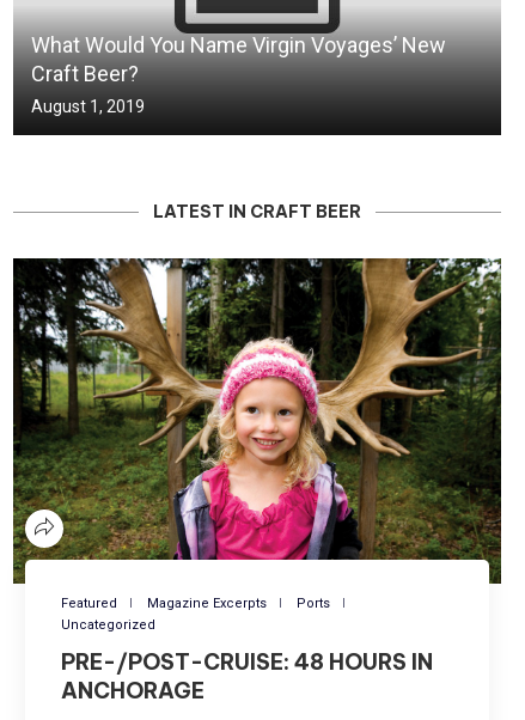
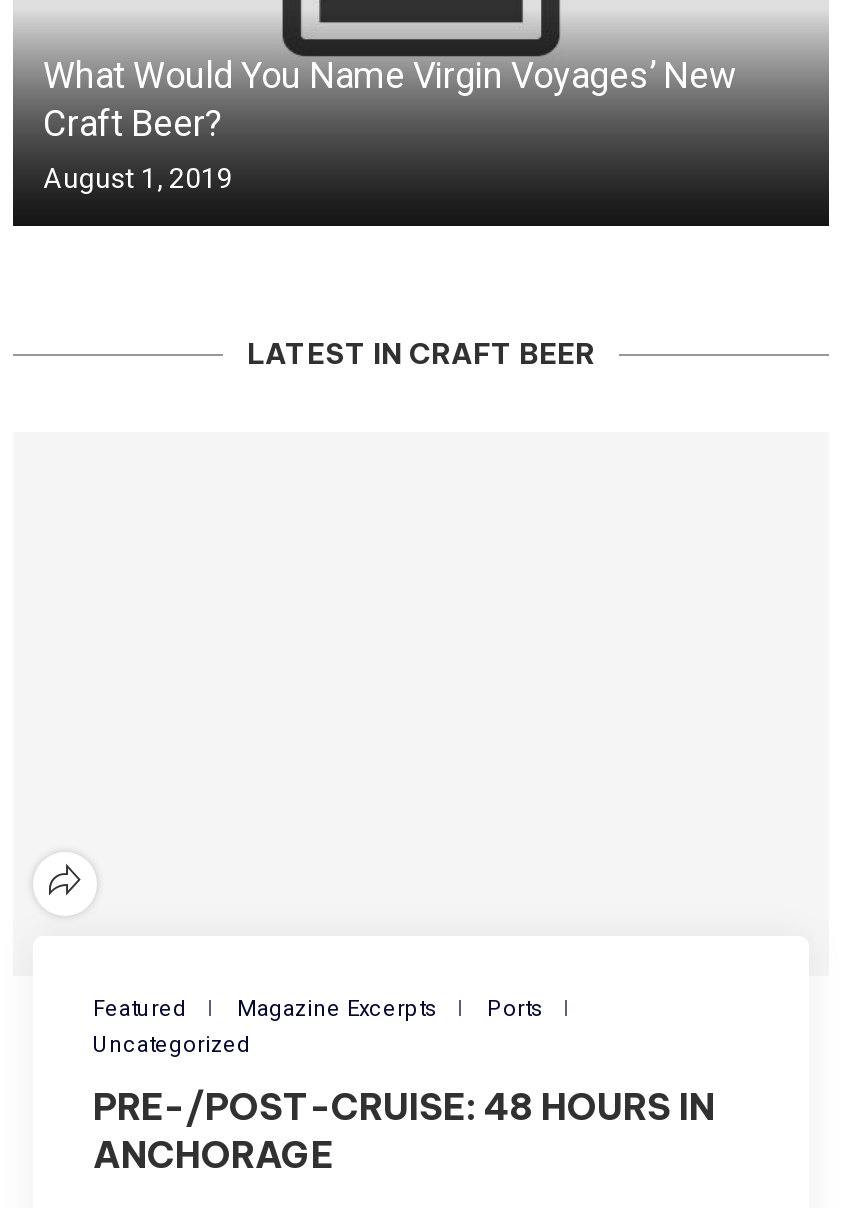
- [image]
